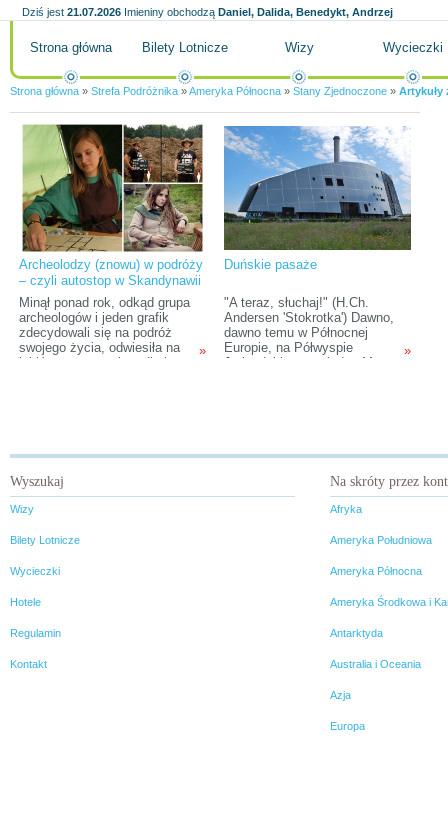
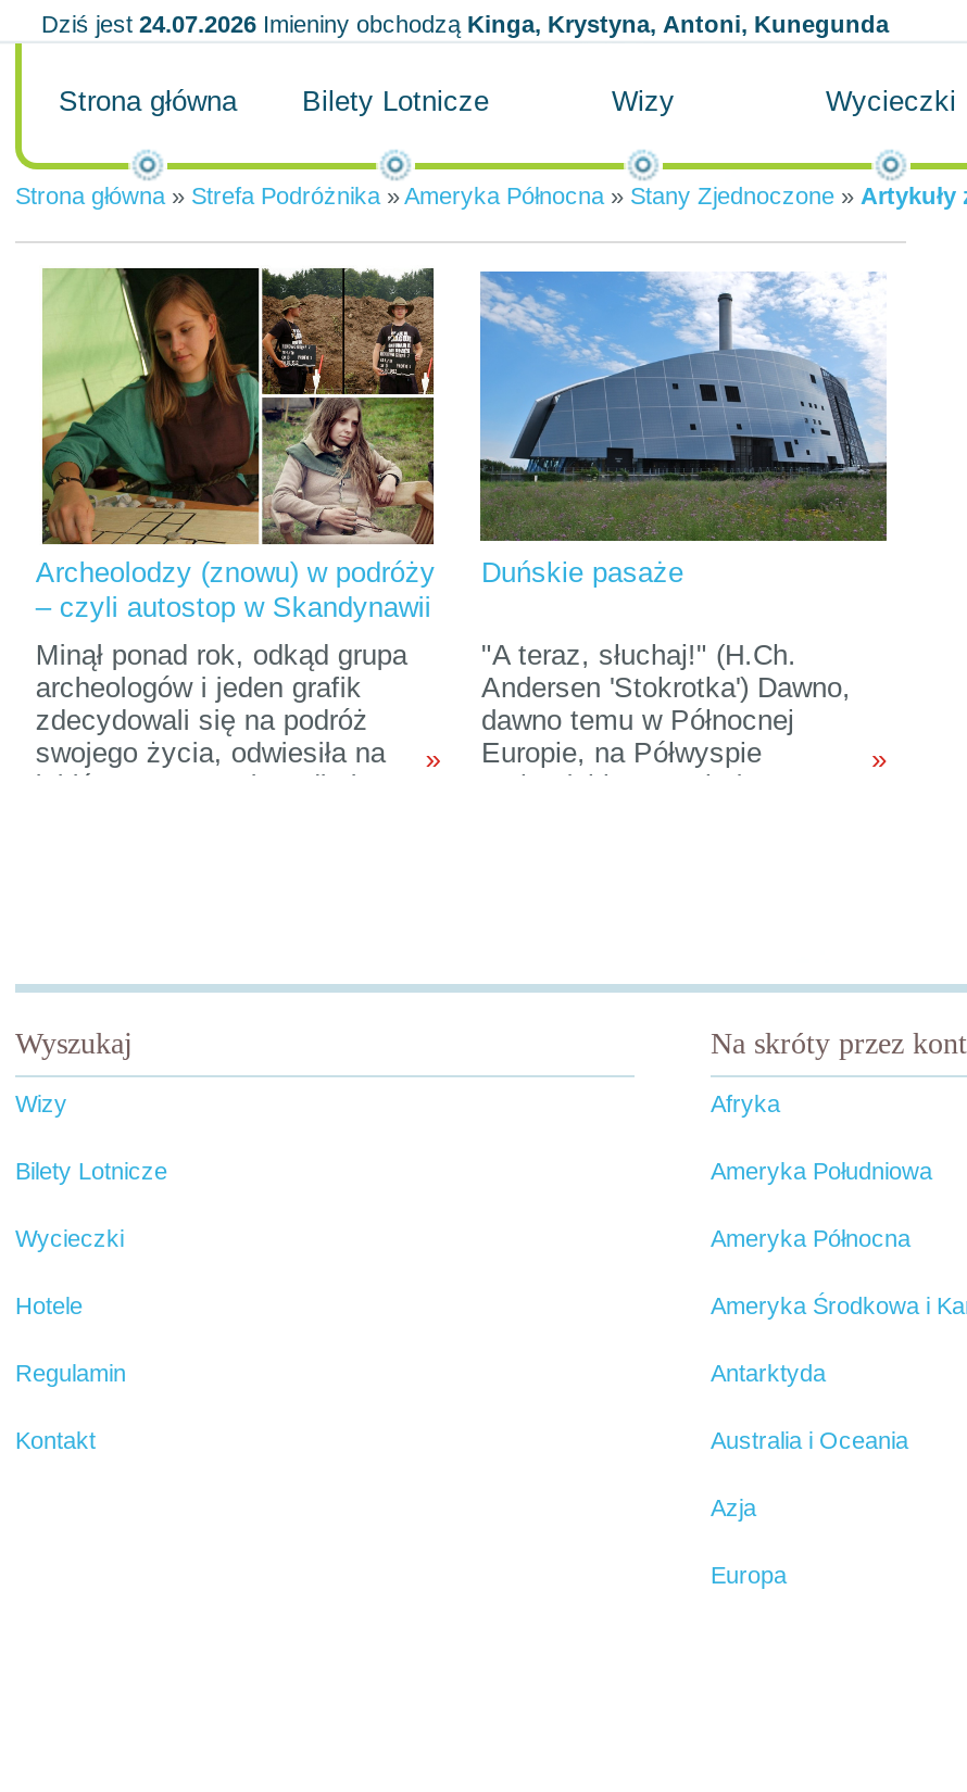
- Dziś jest 21.07.2026 Imieniny obchodzą Daniel, Dalida, Benedykt, Andrzej
+ Dziś jest 24.07.2026 Imieniny obchodzą Kinga, Krystyna, Antoni, Kunegunda
